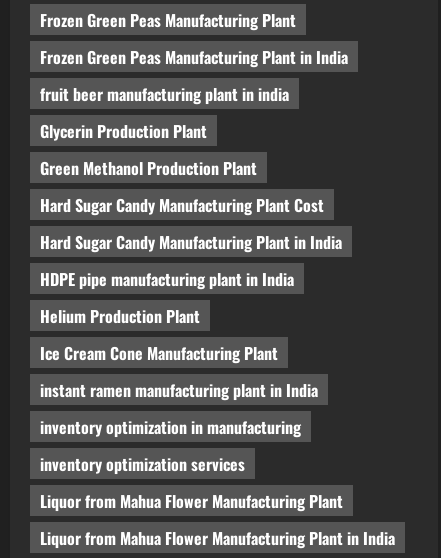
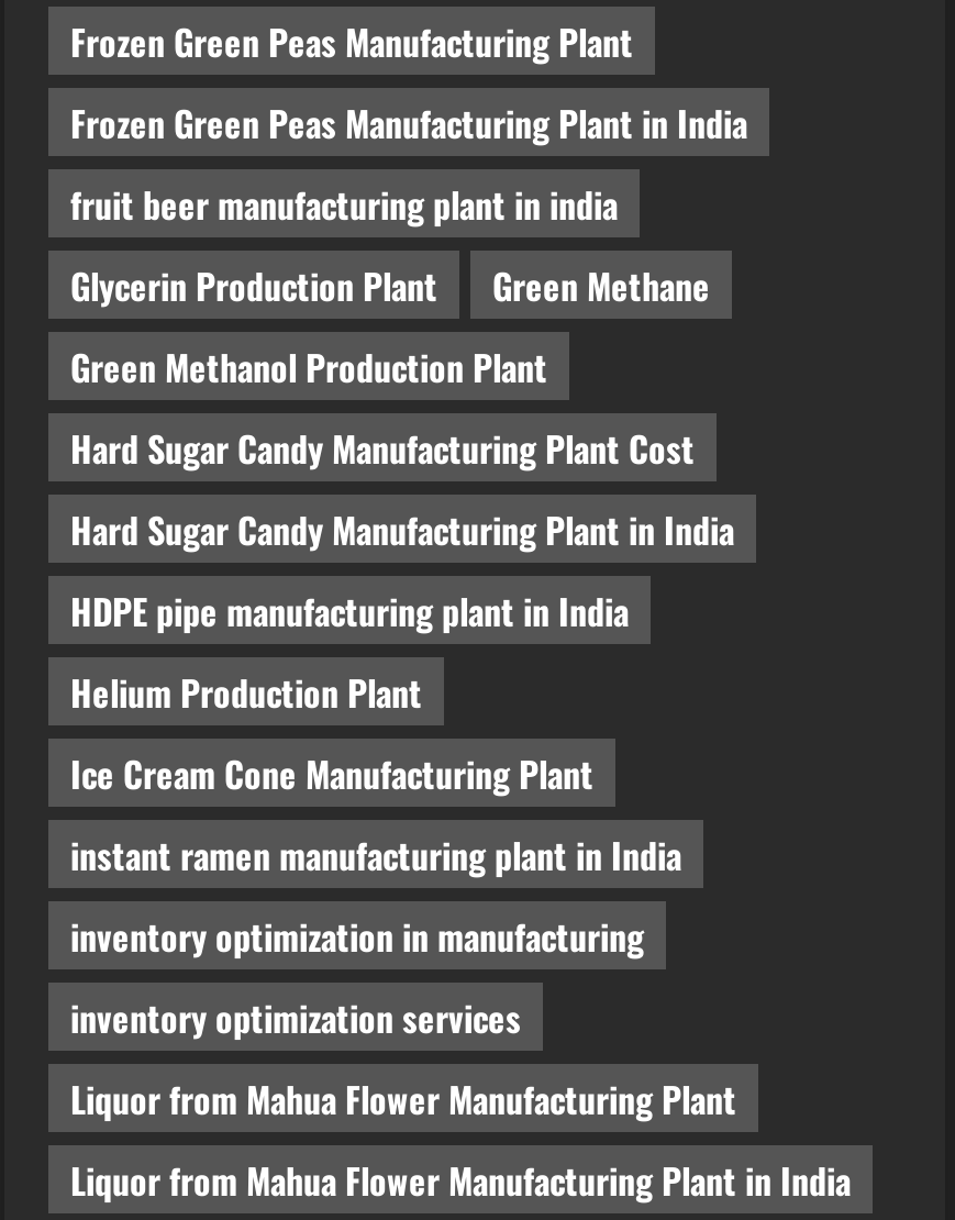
+ Green Methane
